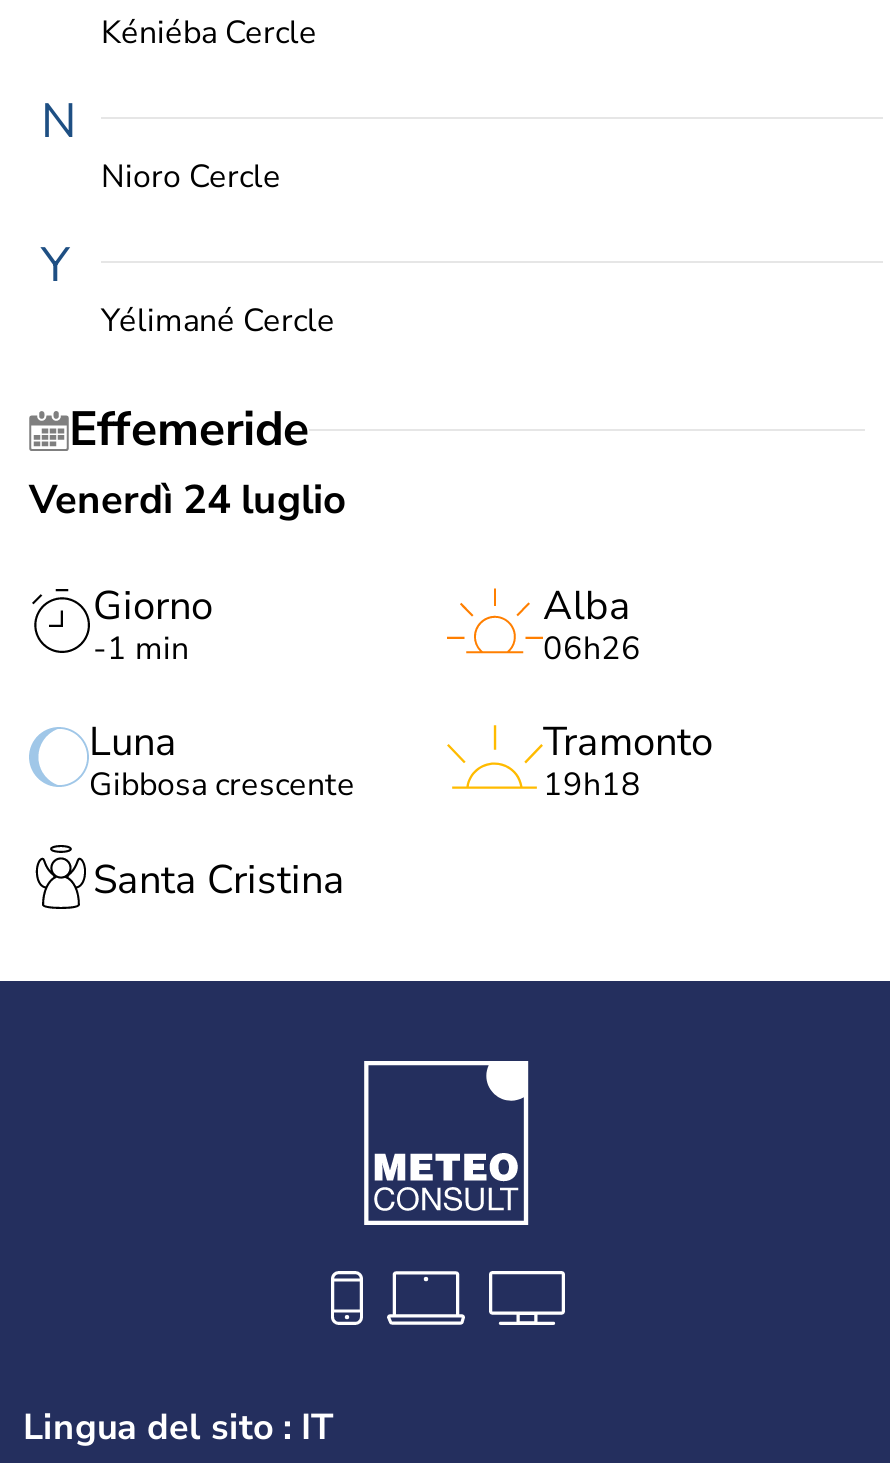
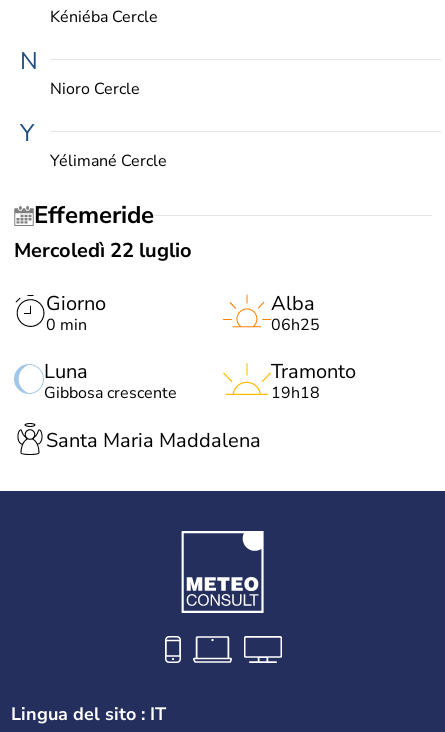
- Venerdì 24 luglio
+ Mercoledì 22 luglio

- -1 min
+ 0 min

- 06h26
+ 06h25

- Santa Cristina
+ Santa Maria Maddalena
